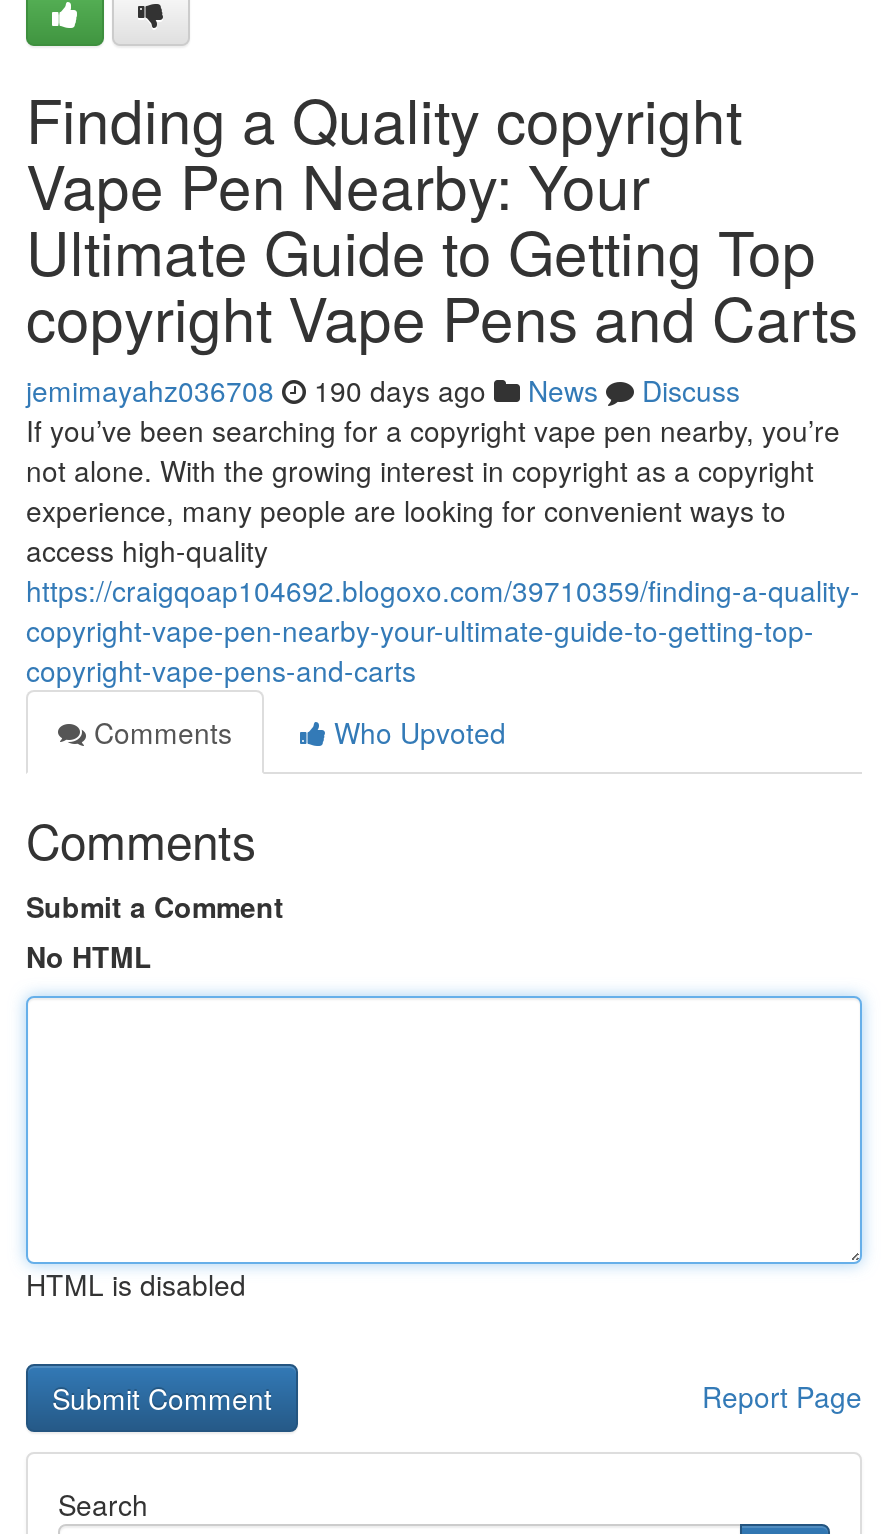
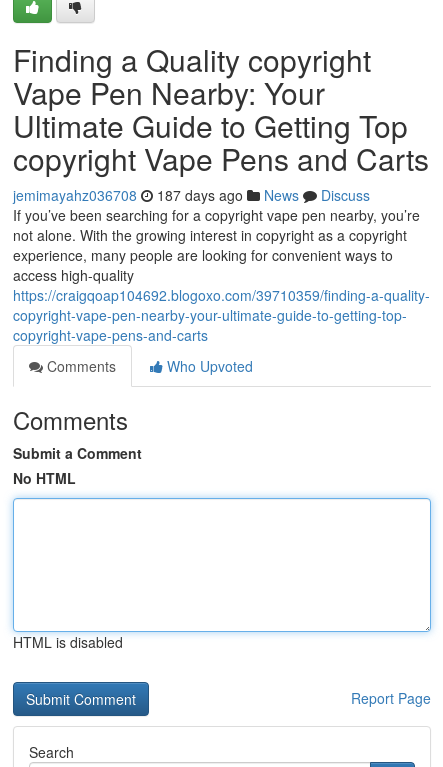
- jemimayahz036708 190 days ago News Discuss
+ jemimayahz036708 187 days ago News Discuss
